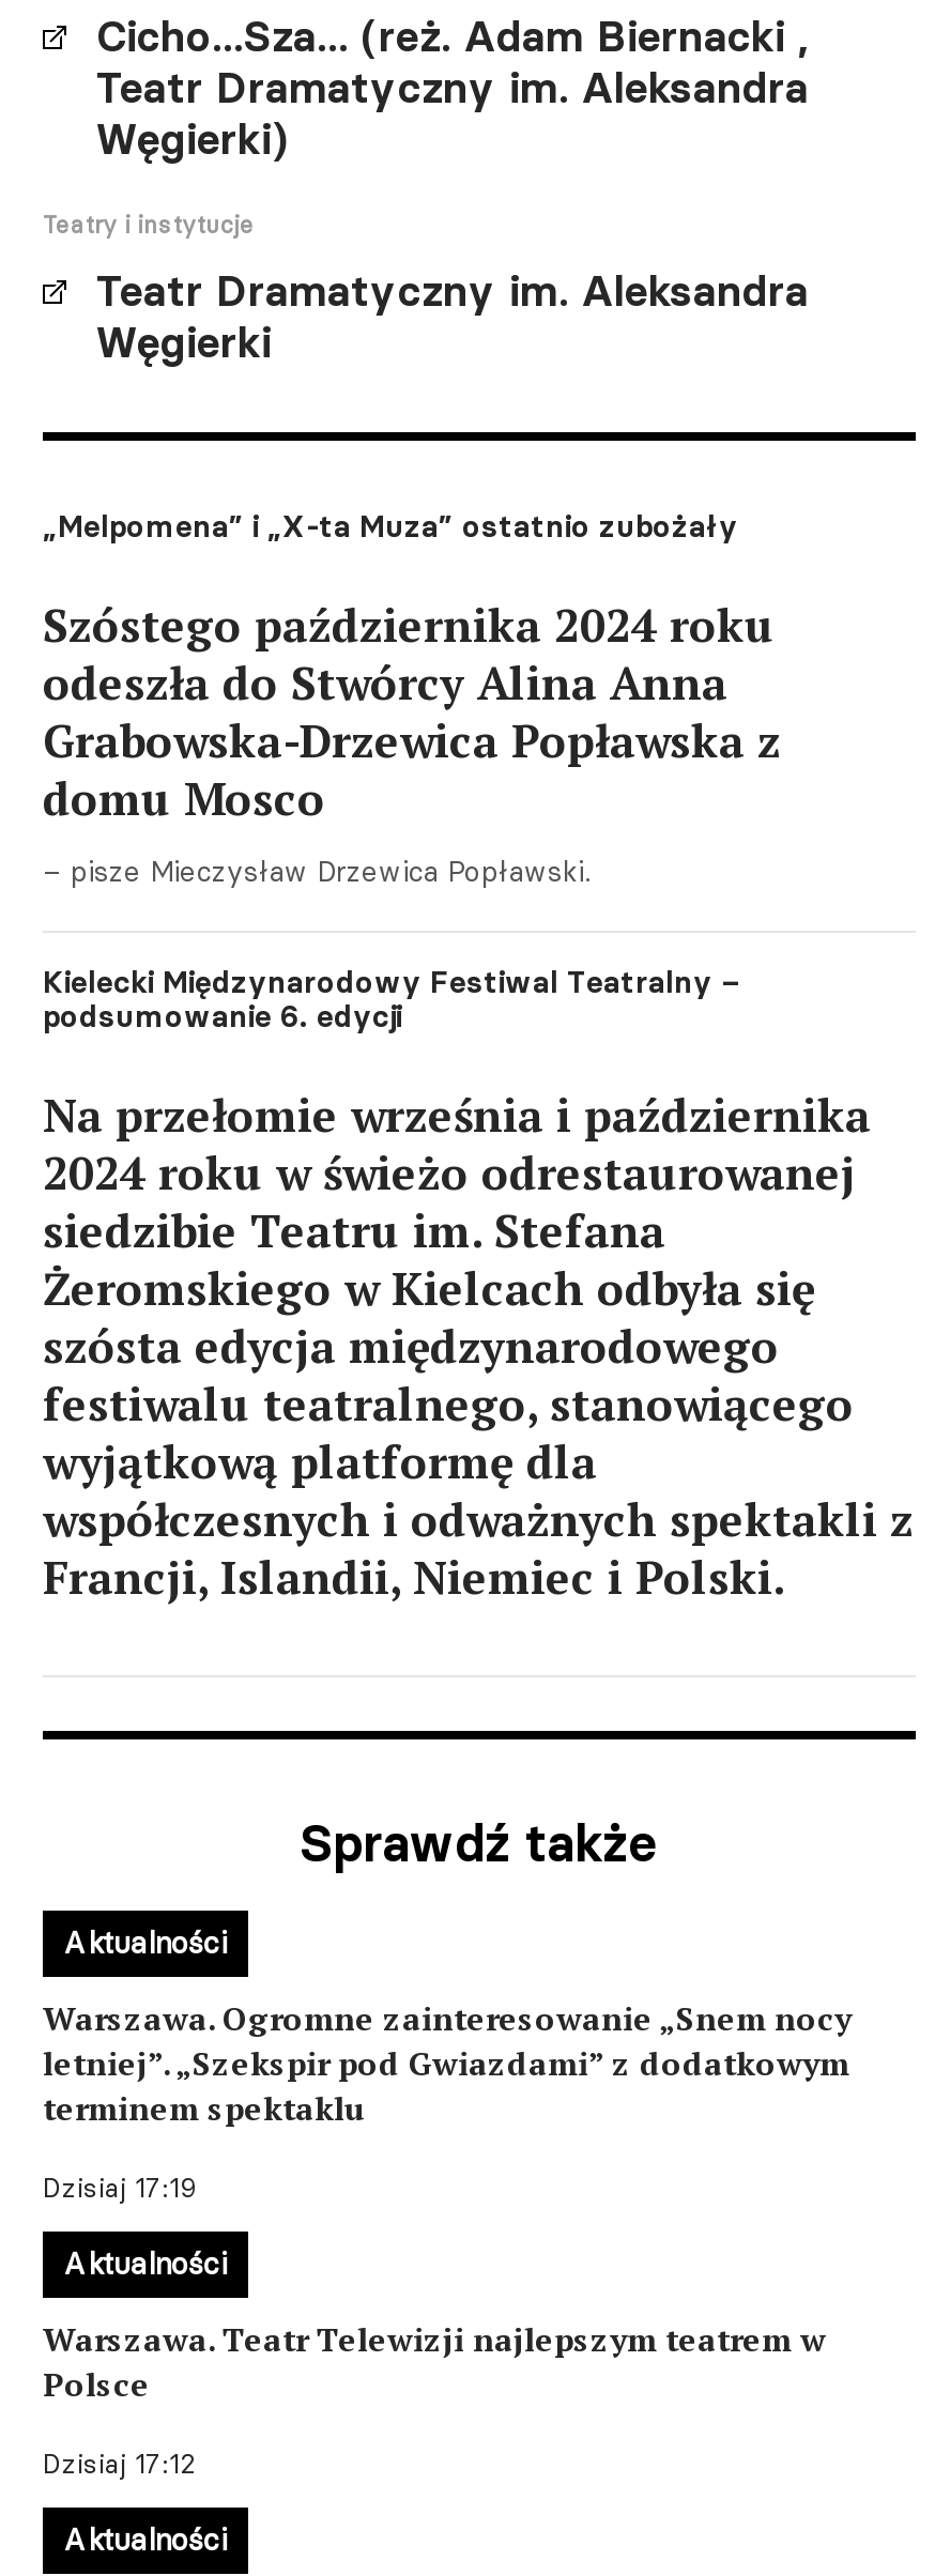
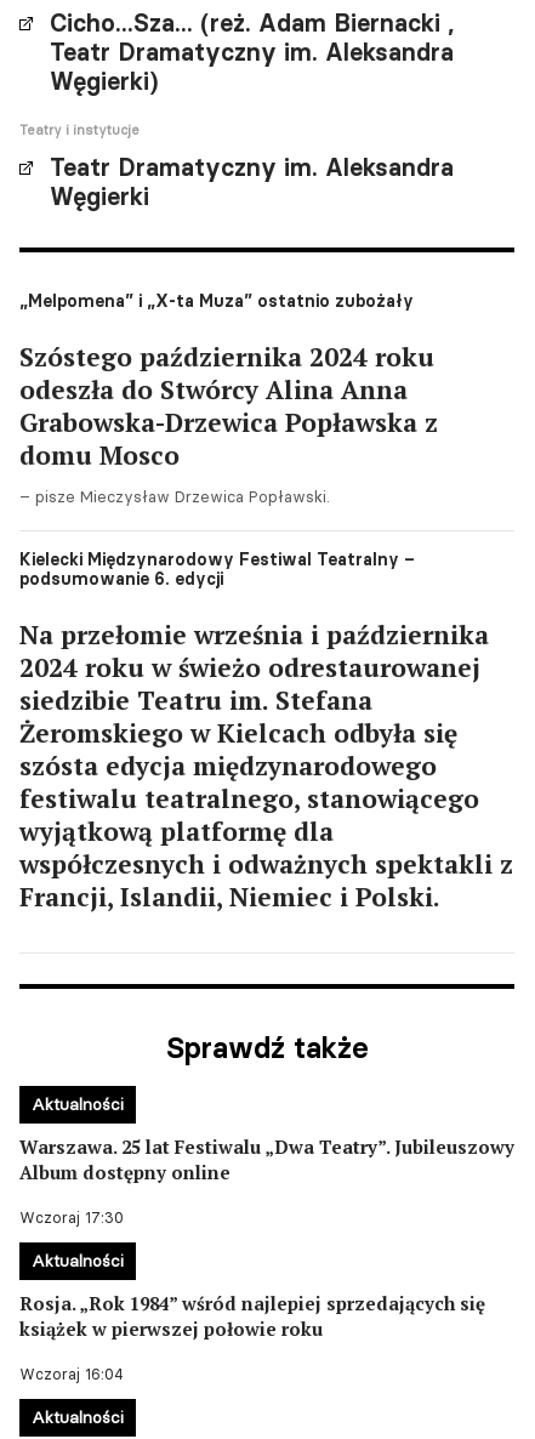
- Warszawa. Ogromne zainteresowanie „Snem nocy
- letniej”. „Szekspir pod Gwiazdami” z dodatkowym
- terminem spektaklu
+ Warszawa. 25 lat Festiwalu „Dwa Teatry”. Jubileuszowy
+ Album dostępny online

- Dzisiaj 17:19
+ Wczoraj 17:30

- Warszawa. Teatr Telewizji najlepszym teatrem w
- Polsce
+ Rosja. „Rok 1984” wśród najlepiej sprzedających się
+ książek w pierwszej połowie roku

- Dzisiaj 17:12
+ Wczoraj 16:04
